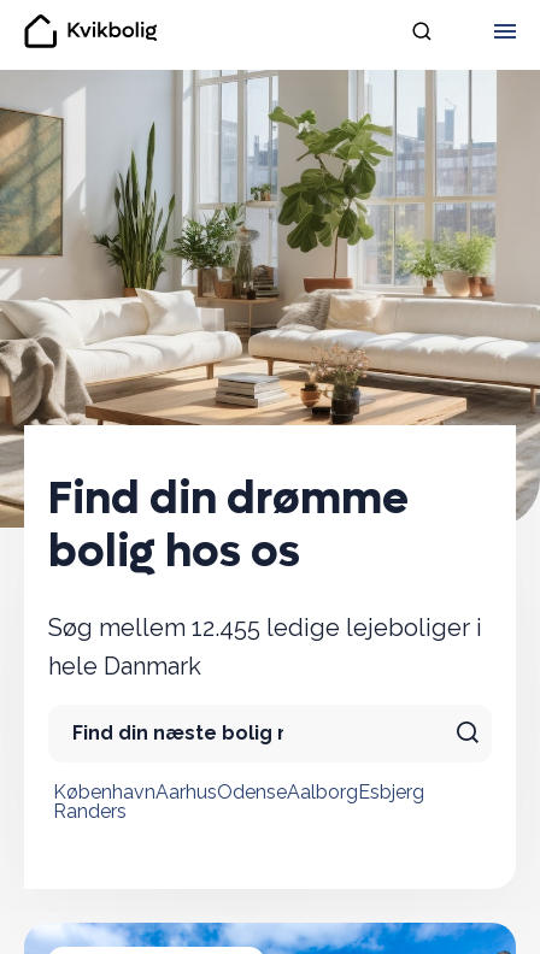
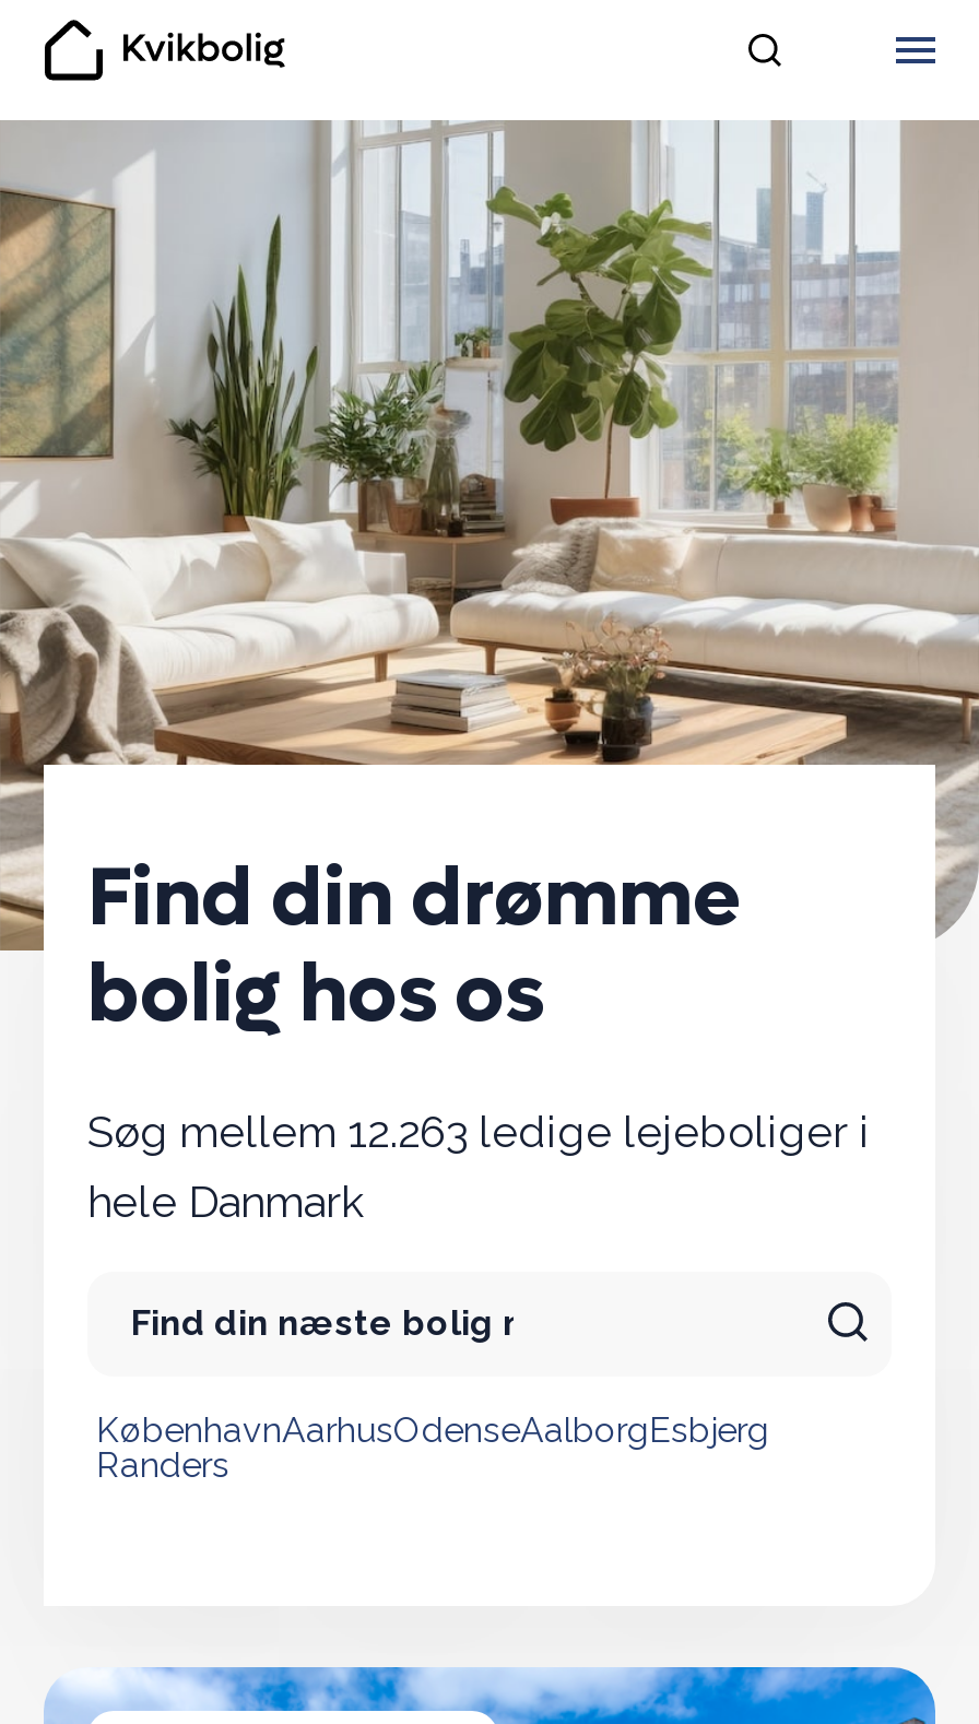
- Søg mellem 12.455 ledige lejeboliger i
+ Søg mellem 12.263 ledige lejeboliger i
